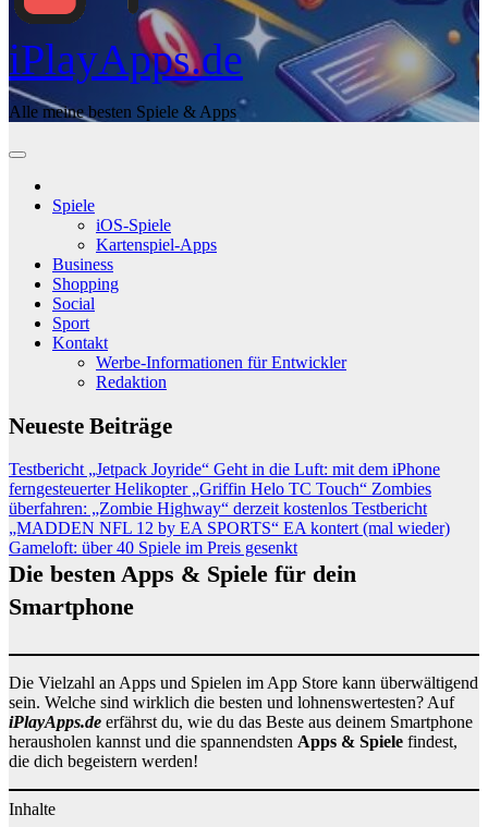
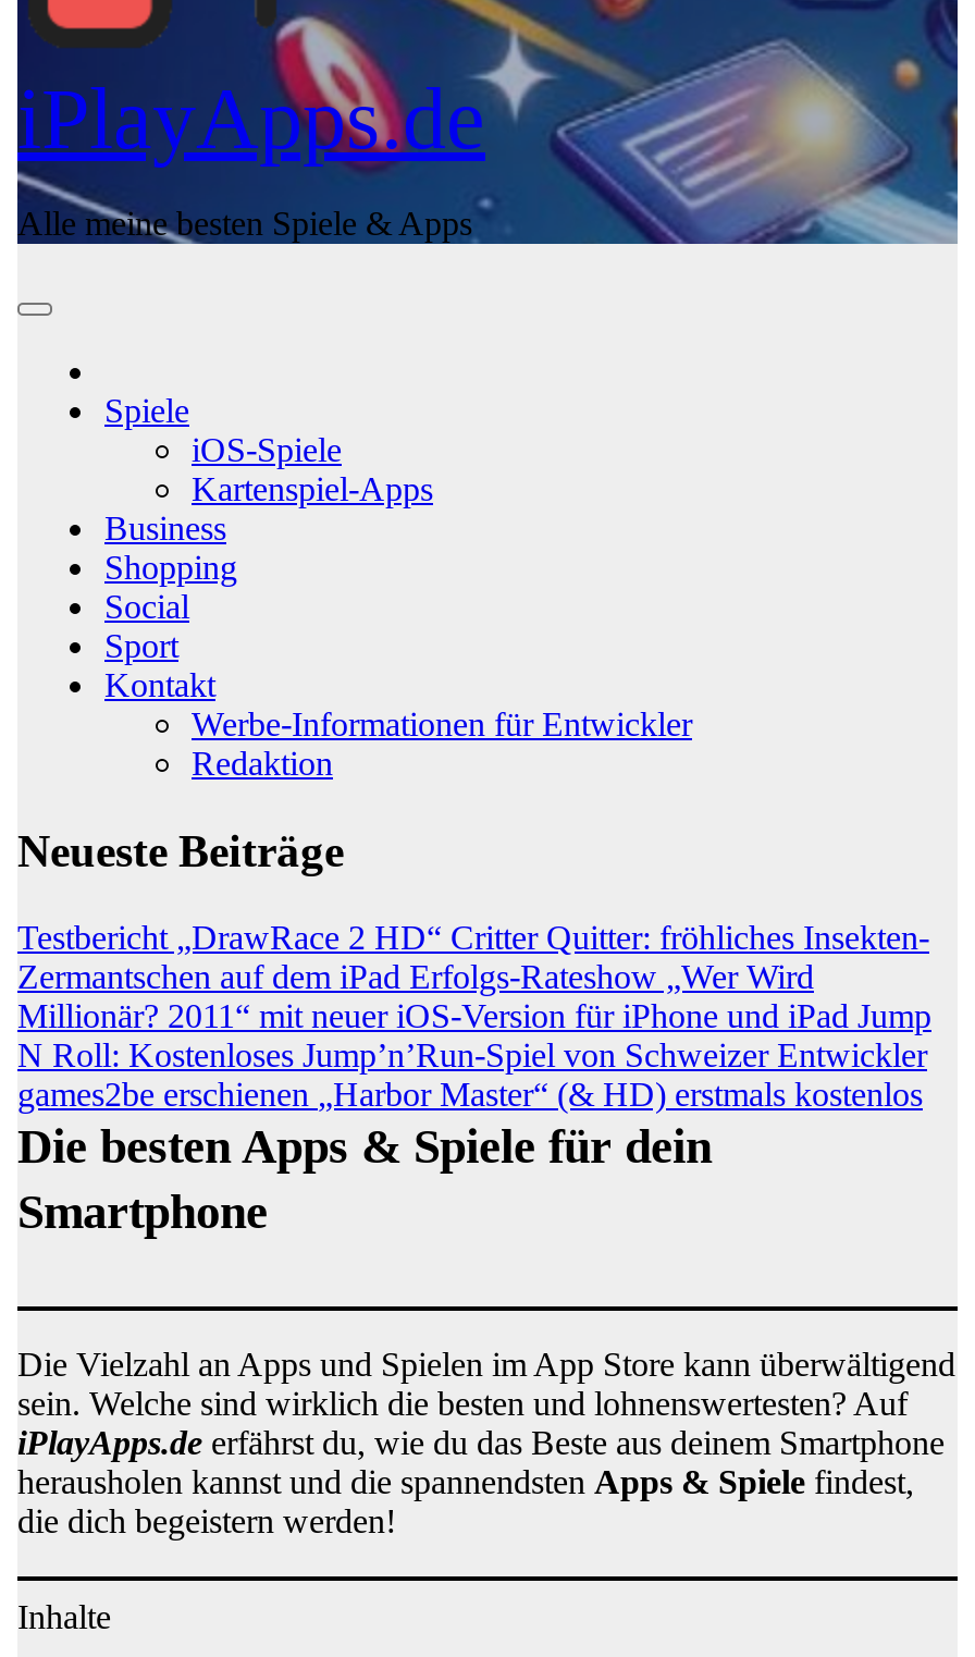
- Testbericht „Jetpack Joyride“ Geht in die Luft: mit dem iPhone
- ferngesteuerter Helikopter „Griffin Helo TC Touch“ Zombies
- überfahren: „Zombie Highway“ derzeit kostenlos Testbericht
- „MADDEN NFL 12 by EA SPORTS“ EA kontert (mal wieder)
- Gameloft: über 40 Spiele im Preis gesenkt
+ Testbericht „DrawRace 2 HD“ Critter Quitter: fröhliches Insekten-
+ Zermantschen auf dem iPad Erfolgs-Rateshow „Wer Wird
+ Millionär? 2011“ mit neuer iOS-Version für iPhone und iPad Jump
+ N Roll: Kostenloses Jump’n’Run-Spiel von Schweizer Entwickler
+ games2be erschienen „Harbor Master“ (& HD) erstmals kostenlos
